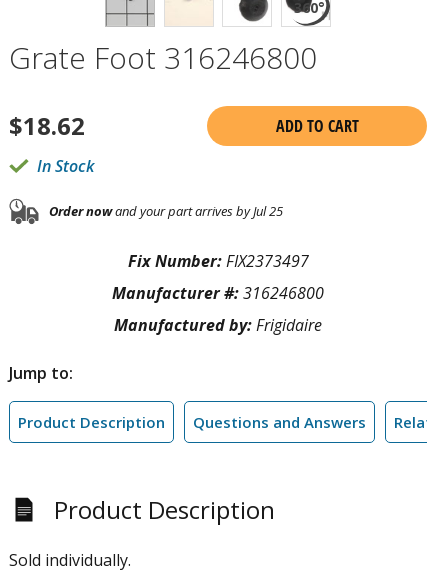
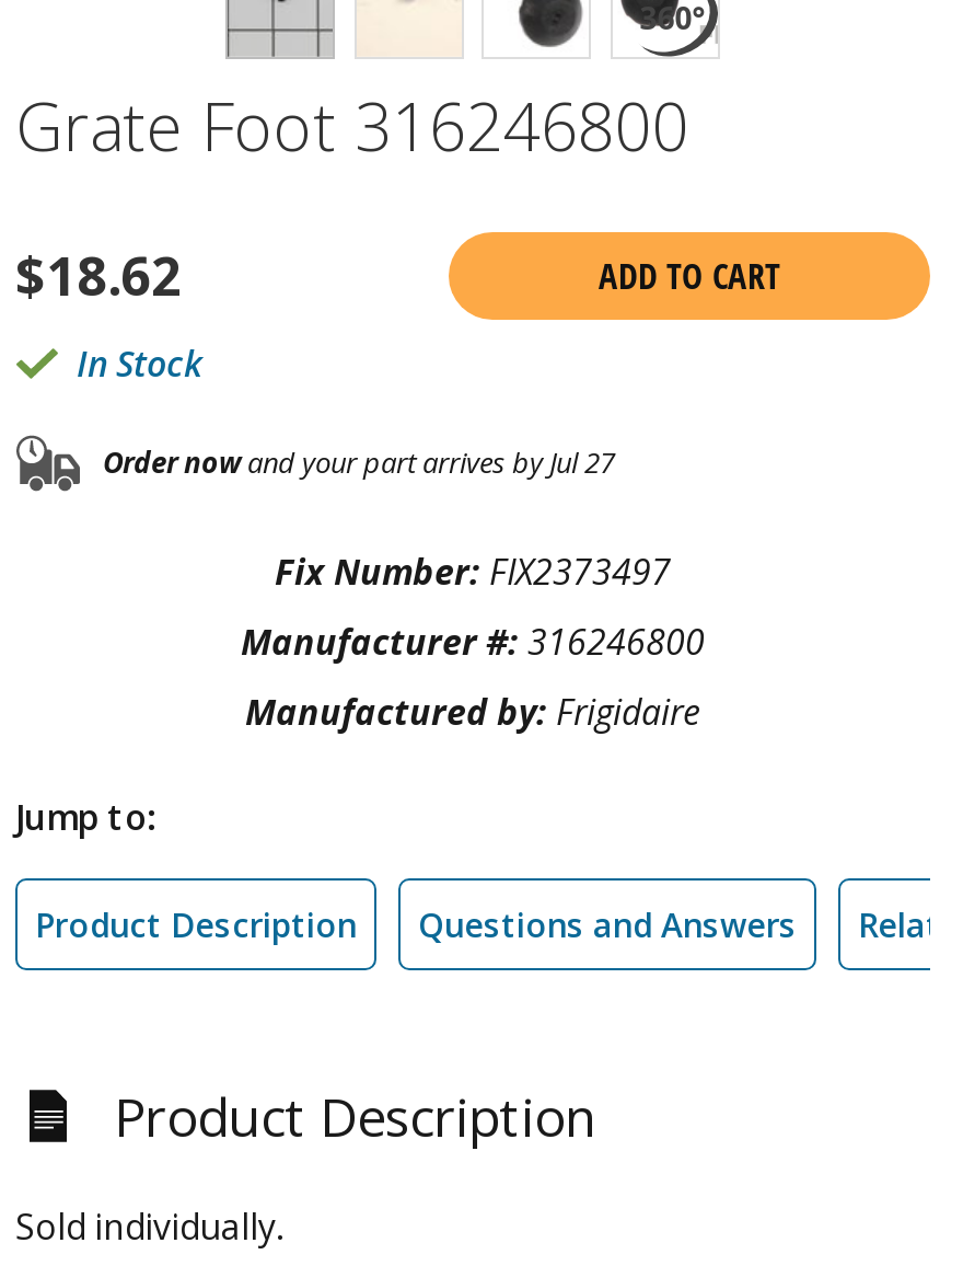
- Order nowand your part arrives by Jul 25
+ Order nowand your part arrives by Jul 27
